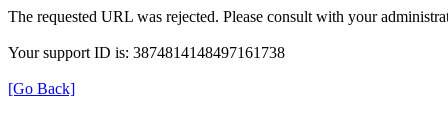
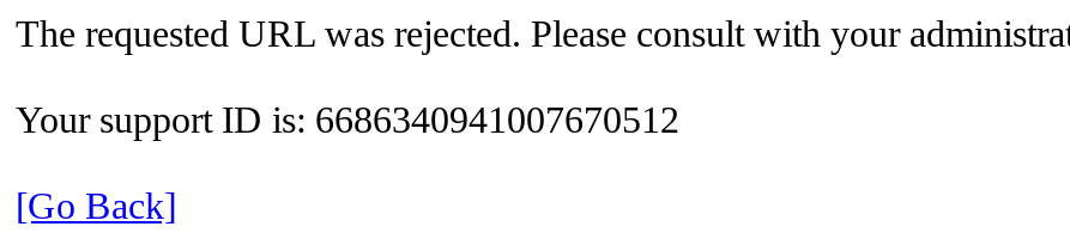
- Your support ID is: 3874814148497161738
+ Your support ID is: 6686340941007670512
